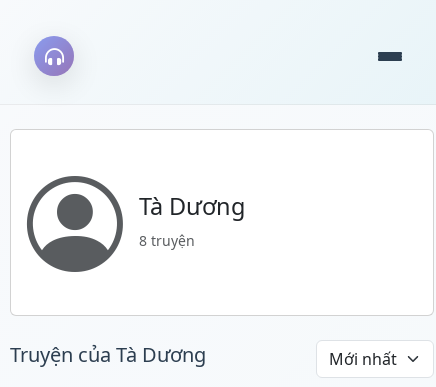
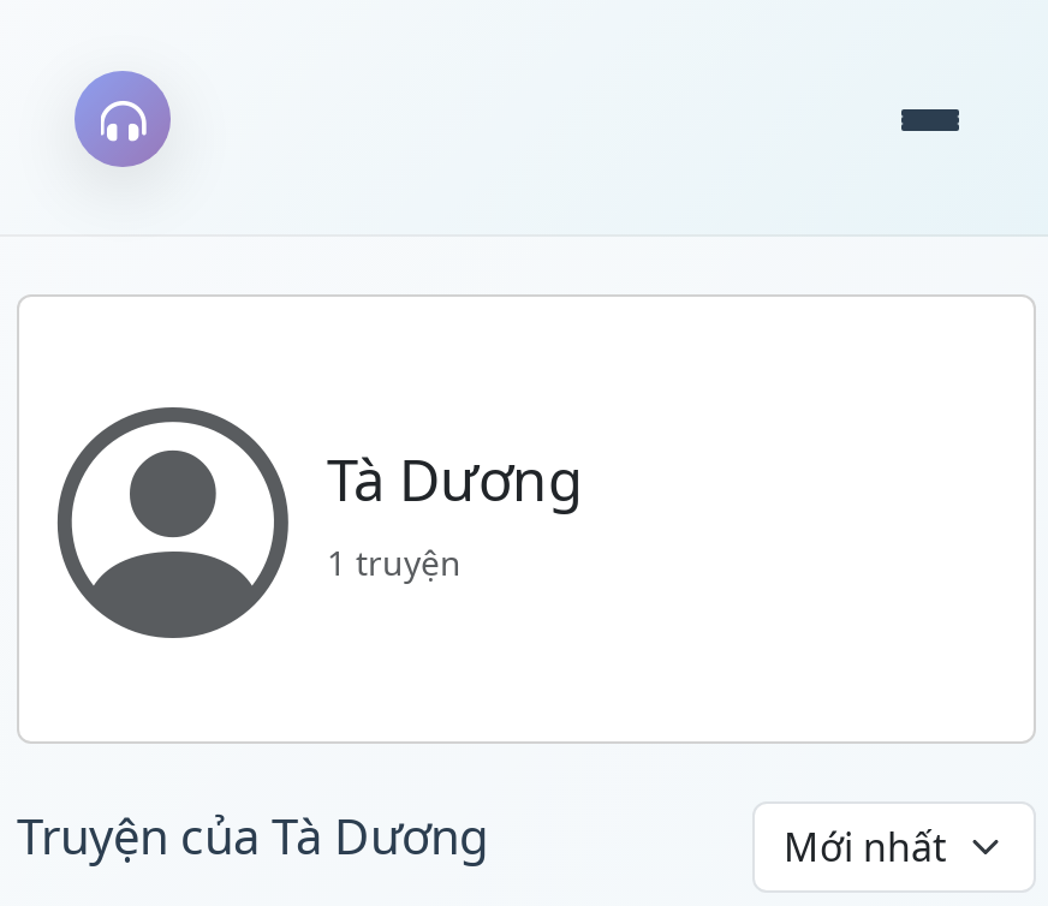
- 8 truyện
+ 1 truyện
